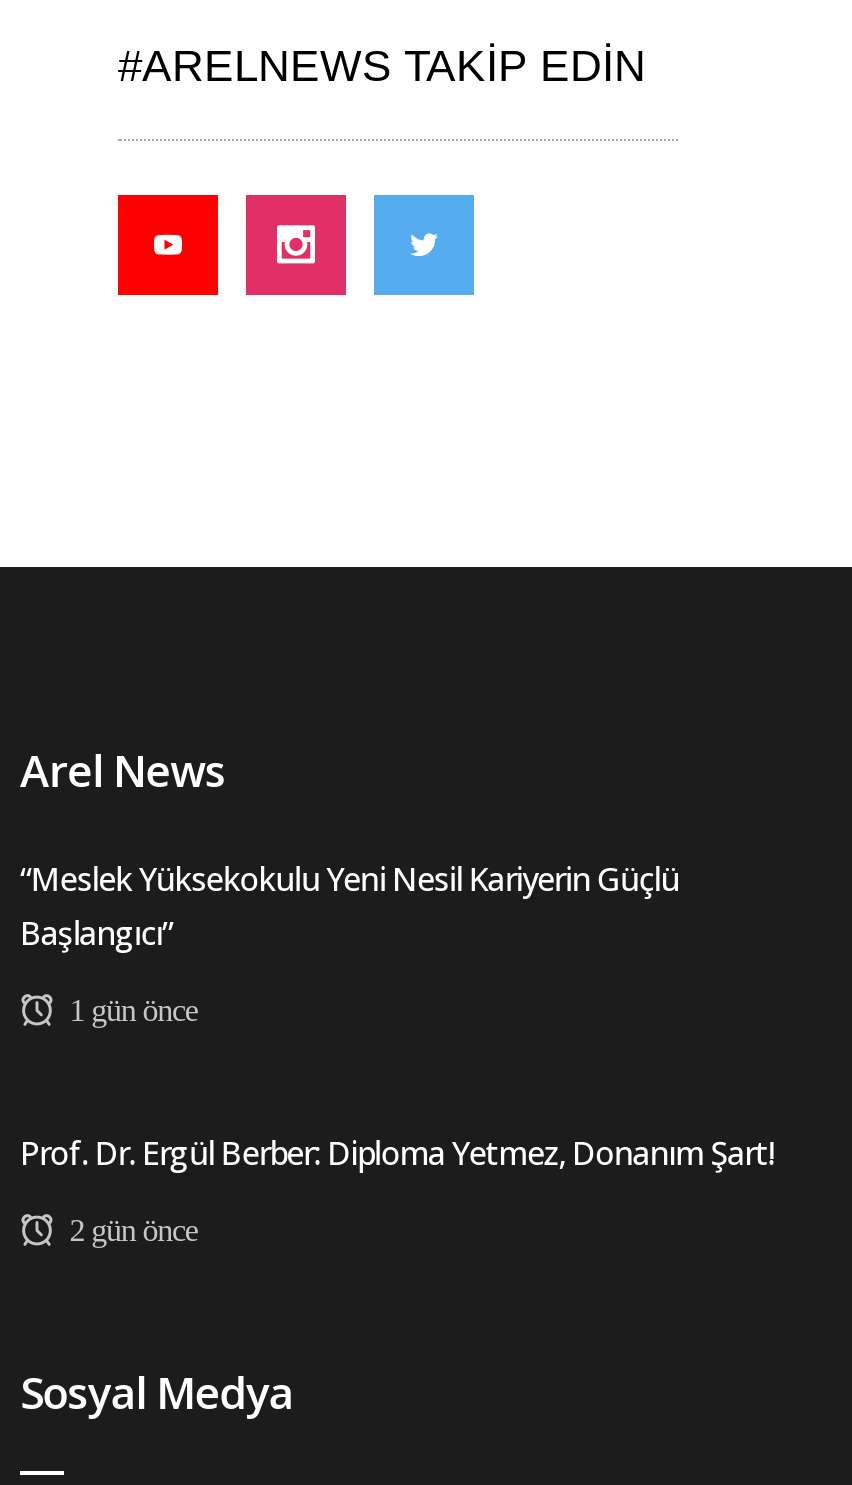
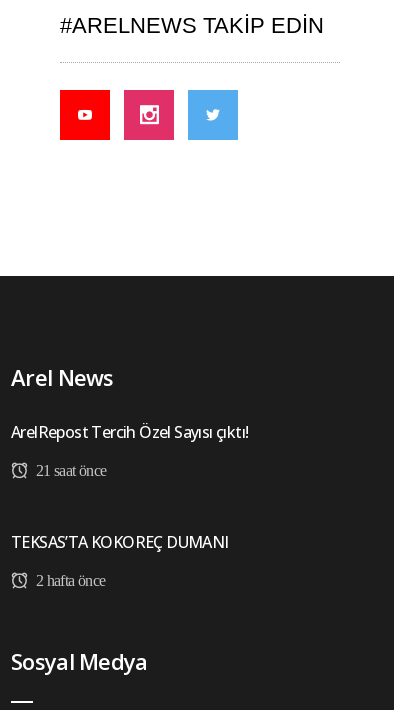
- “Meslek Yüksekokulu Yeni Nesil Kariyerin Güçlü
- Başlangıcı”
+ ArelRepost Tercih Özel Sayısı çıktı!

- 1 gün önce
+ 21 saat önce

- Prof. Dr. Ergül Berber: Diploma Yetmez, Donanım Şart!
+ TEKSAS’TA KOKOREÇ DUMANI

- 2 gün önce
+ 2 hafta önce
